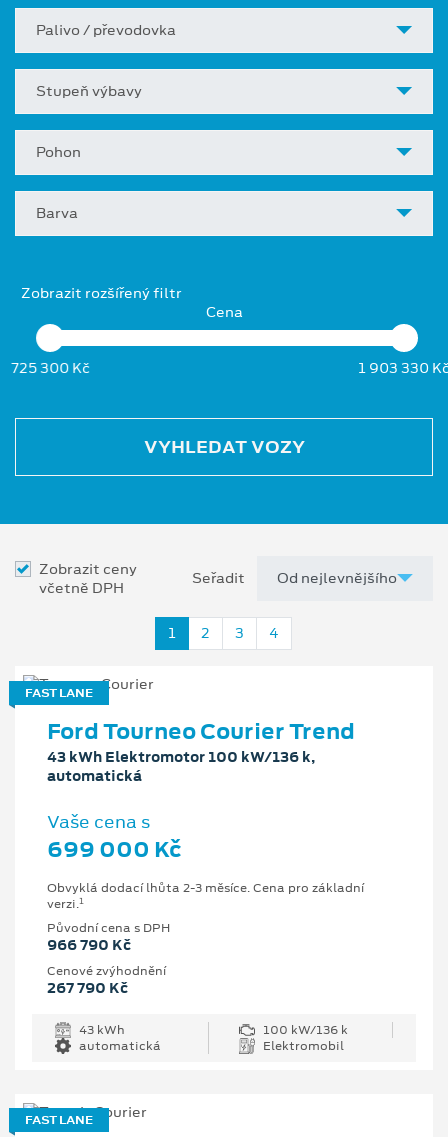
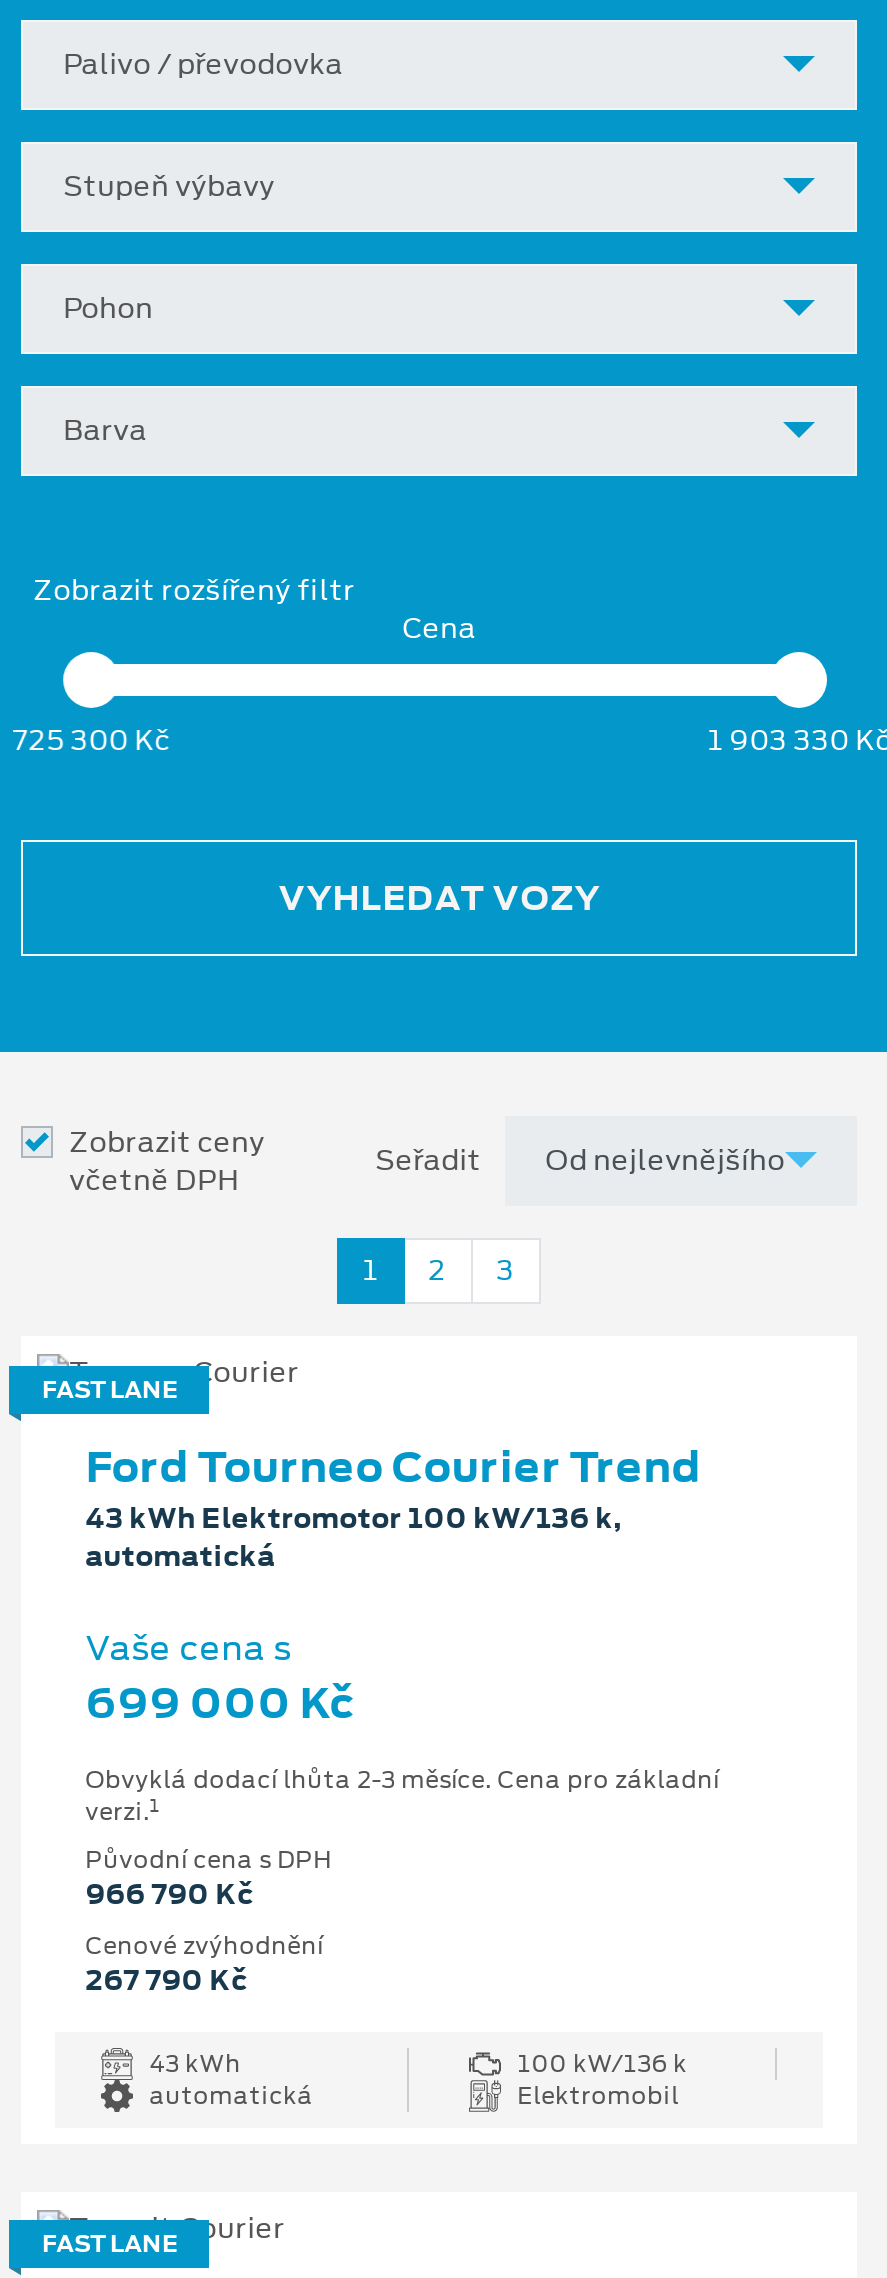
- 4
